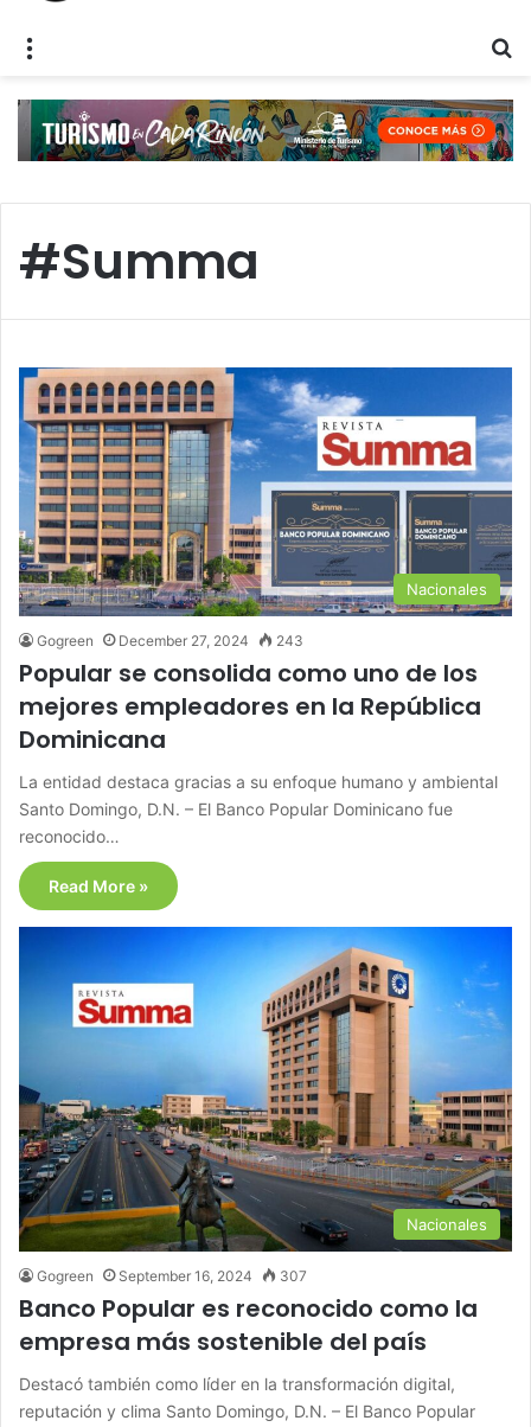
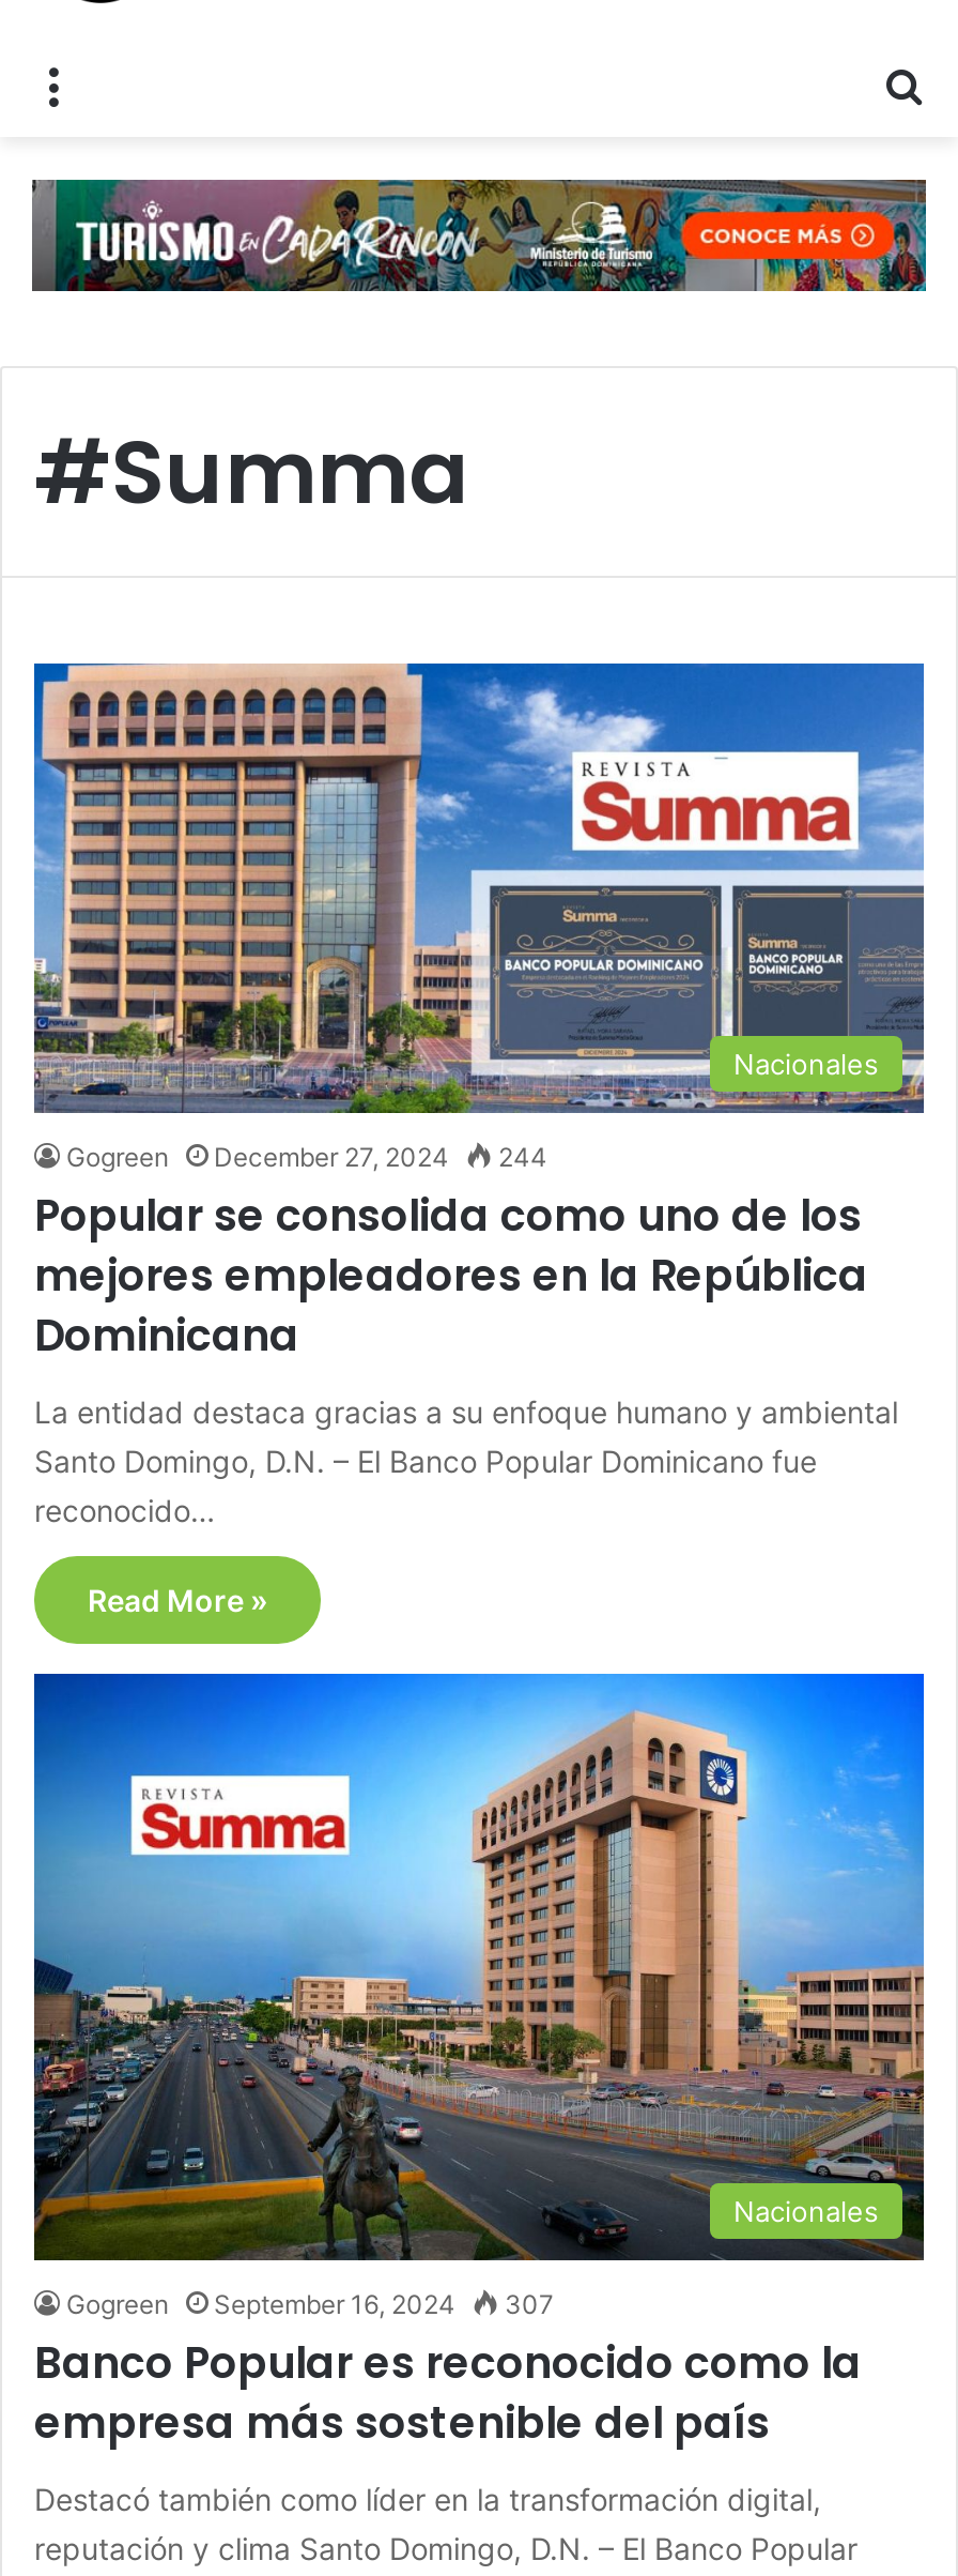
- Gogreen December 27, 2024 243
+ Gogreen December 27, 2024 244
